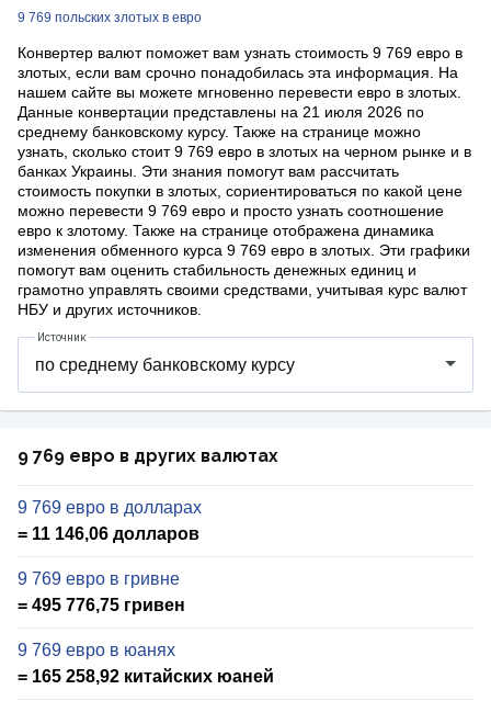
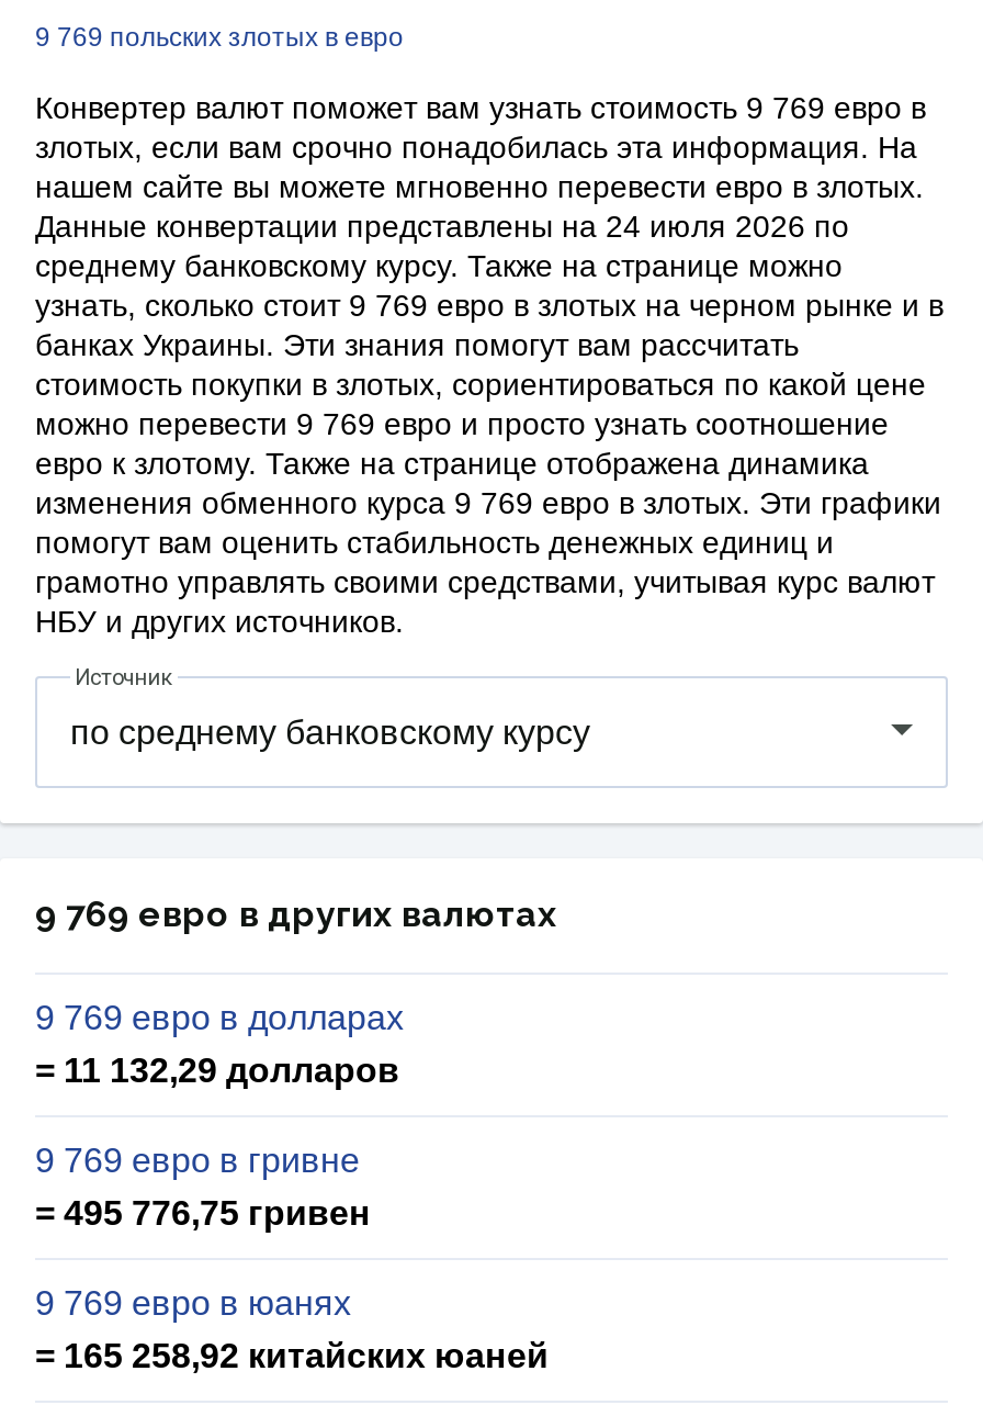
- Данные конвертации представлены на 21 июля 2026 по
+ Данные конвертации представлены на 24 июля 2026 по

- = 11 146,06 долларов
+ = 11 132,29 долларов
